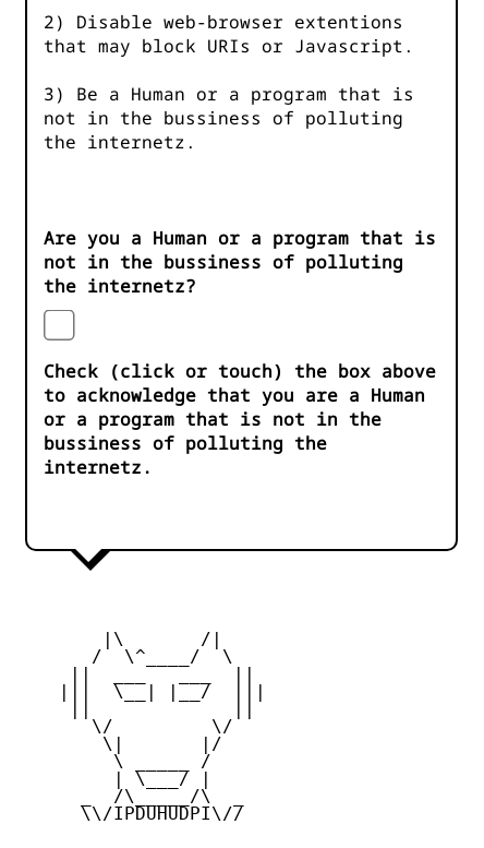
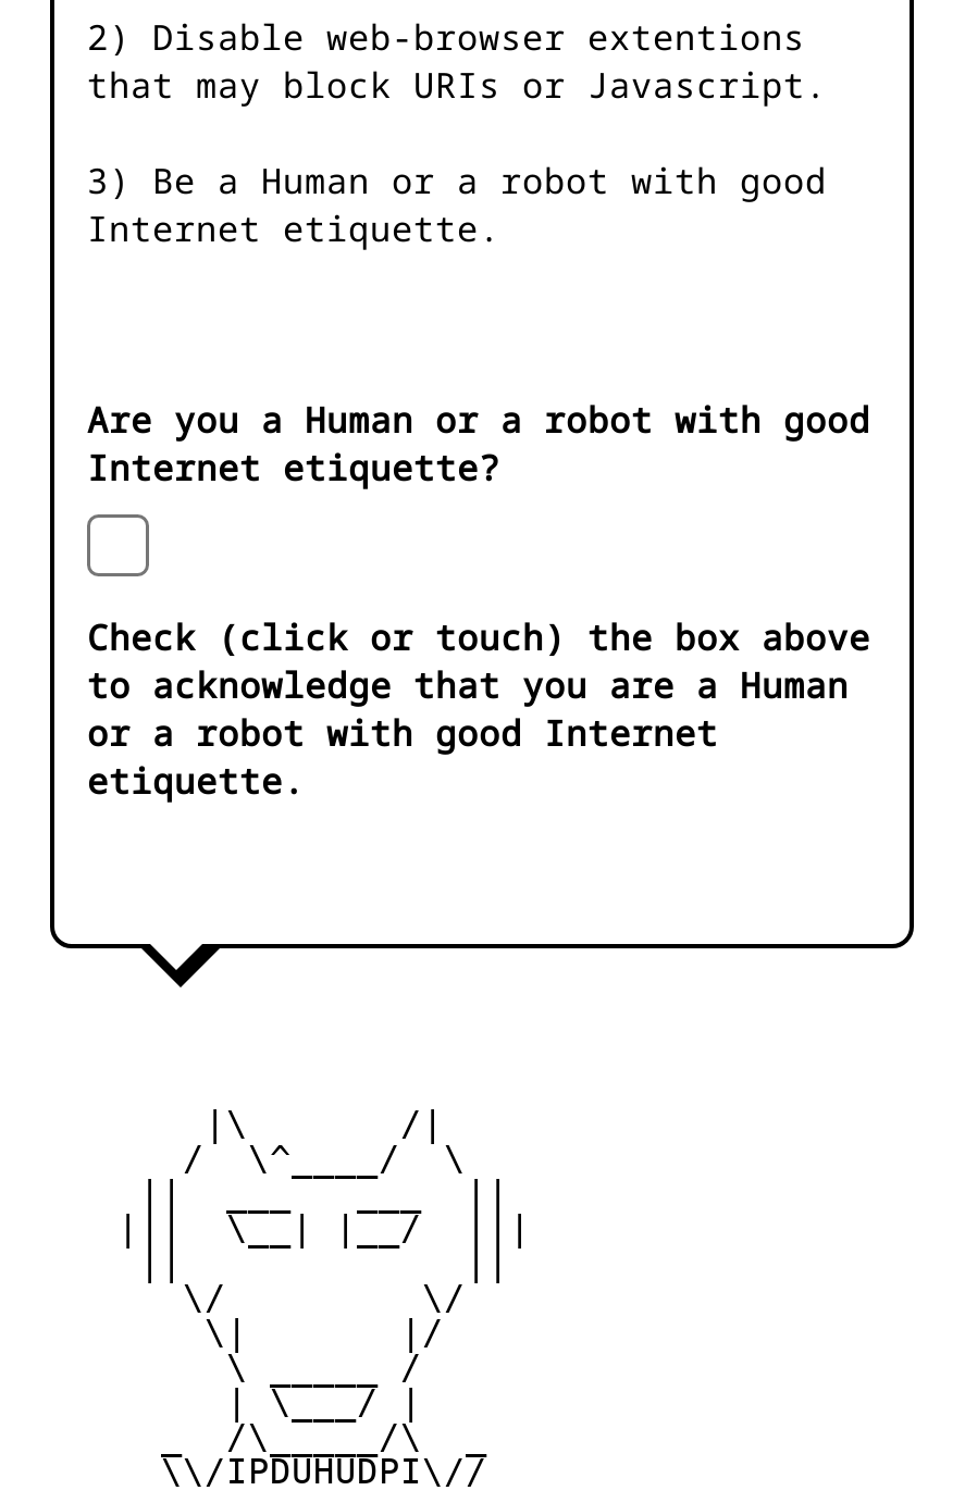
- 3) Be a Human or a program that is
- not in the bussiness of polluting
- the internetz.
+ 3) Be a Human or a robot with good
+ Internet etiquette.

- Are you a Human or a program that is
- not in the bussiness of polluting
- the internetz?
+ Are you a Human or a robot with good
+ Internet etiquette?

- or a program that is not in the
- bussiness of polluting the
- internetz.
+ or a robot with good Internet
+ etiquette.
